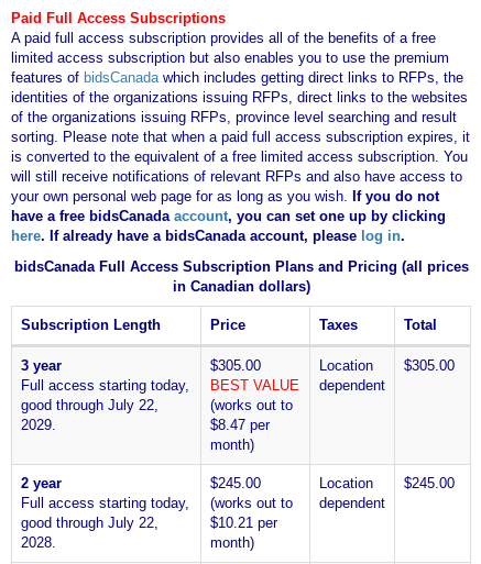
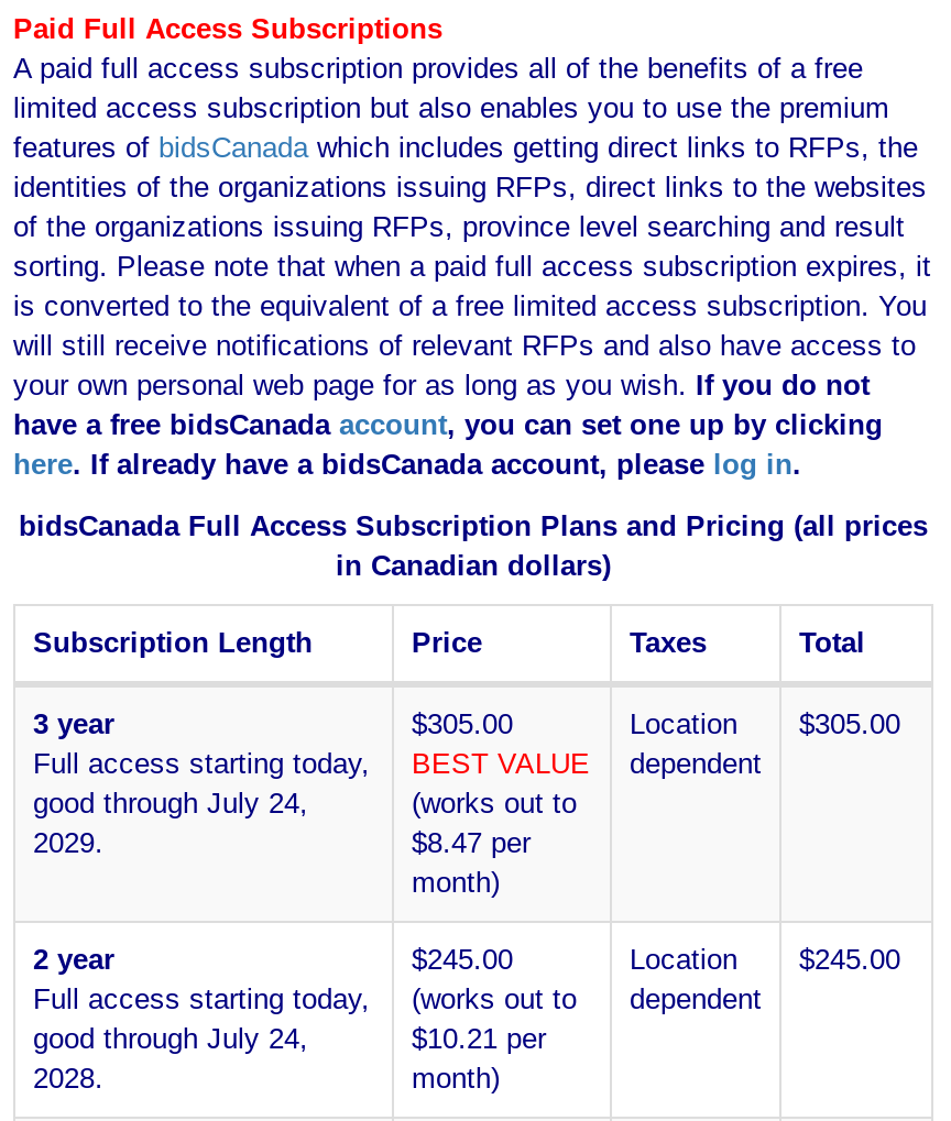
- good through July 22,
+ good through July 24,

- good through July 22,
+ good through July 24,
